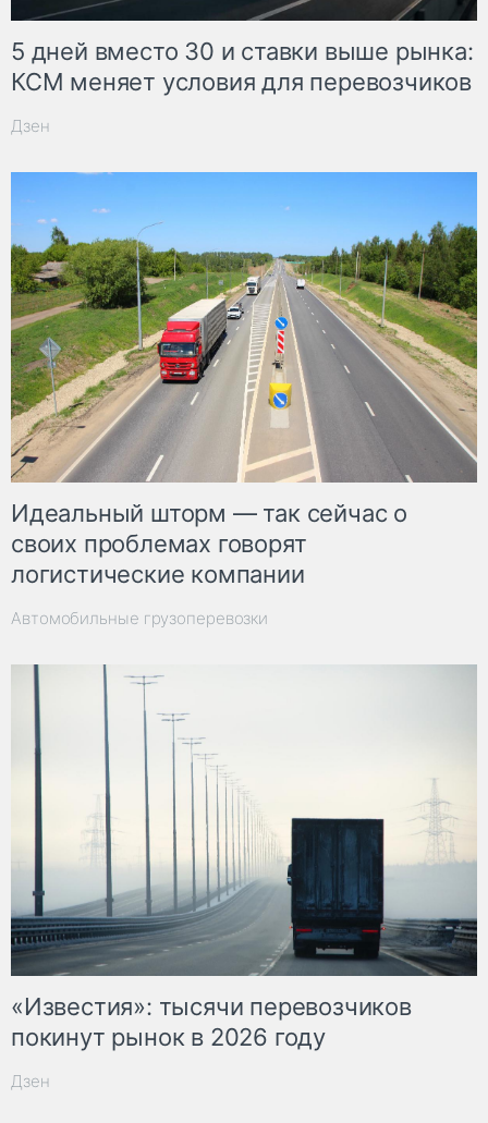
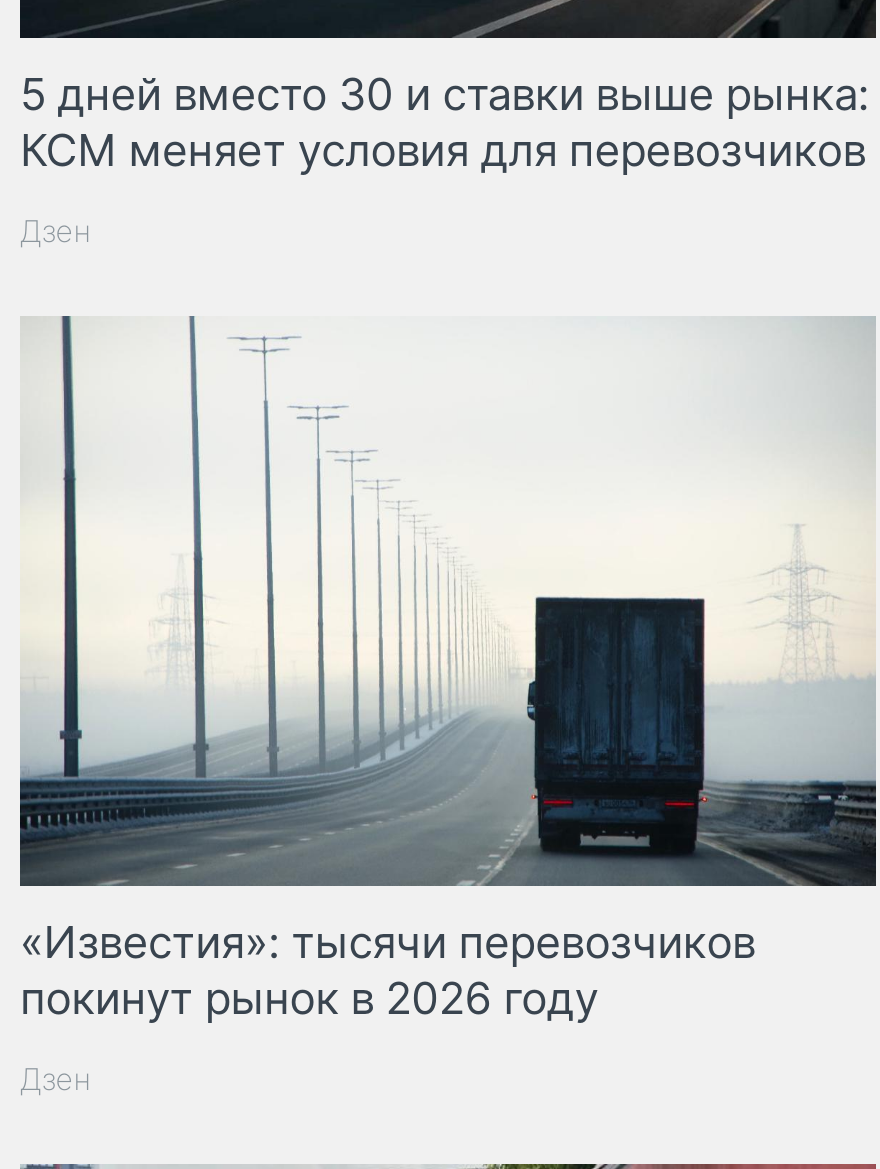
- [image]
- Идеальный шторм — так сейчас о
- своих проблемах говорят
- логистические компании
- Автомобильные грузоперевозки
